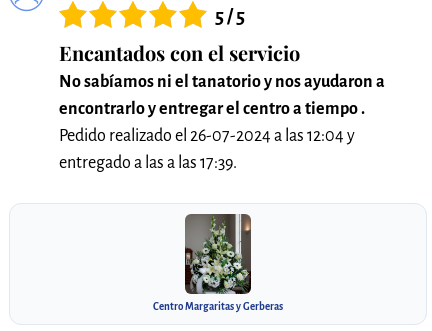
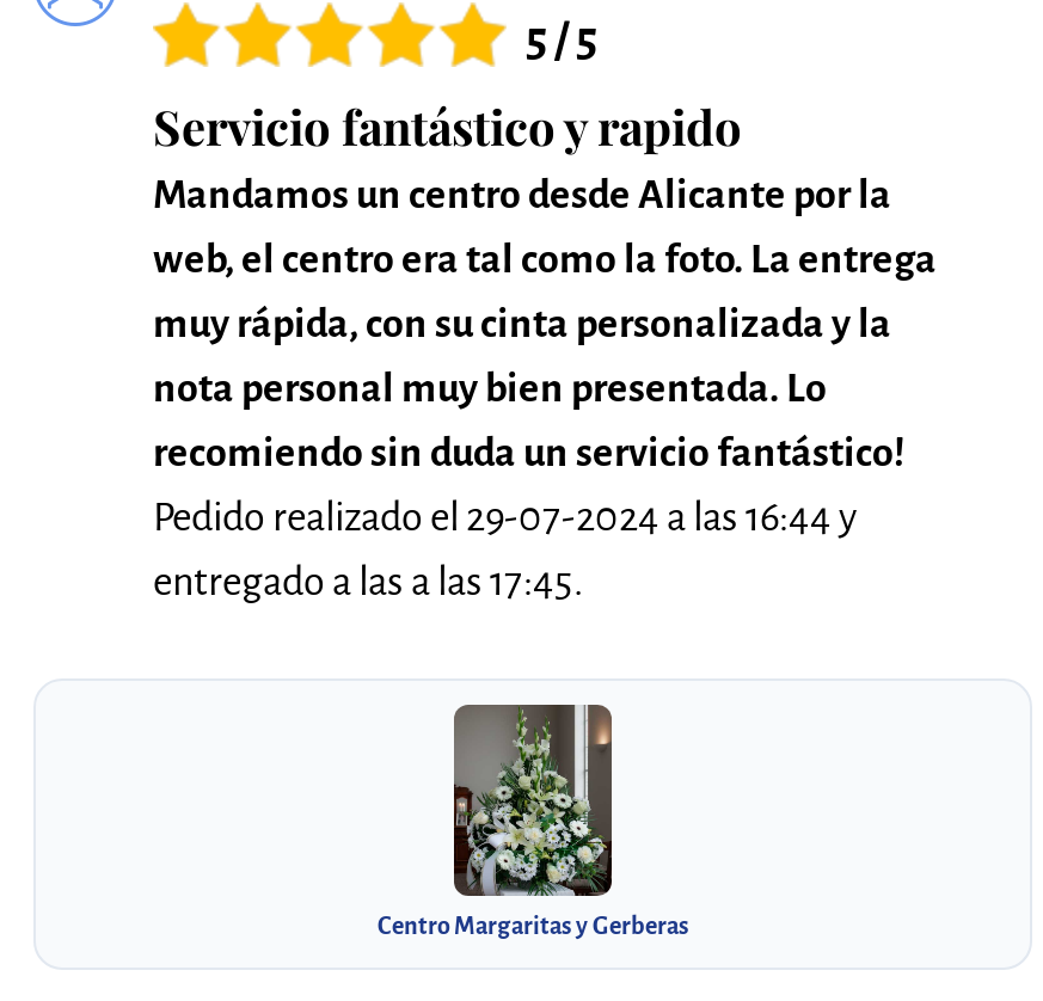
- Encantados con el servicio
- No sabíamos ni el tanatorio y nos ayudaron a
- encontrarlo y entregar el centro a tiempo .
- Pedido realizado el 26-07-2024 a las 12:04 y
- entregado a las a las 17:39.
+ Servicio fantástico y rapido
+ Mandamos un centro desde Alicante por la
+ web, el centro era tal como la foto. La entrega
+ muy rápida, con su cinta personalizada y la
+ nota personal muy bien presentada. Lo
+ recomiendo sin duda un servicio fantástico!
+ Pedido realizado el 29-07-2024 a las 16:44 y
+ entregado a las a las 17:45.
